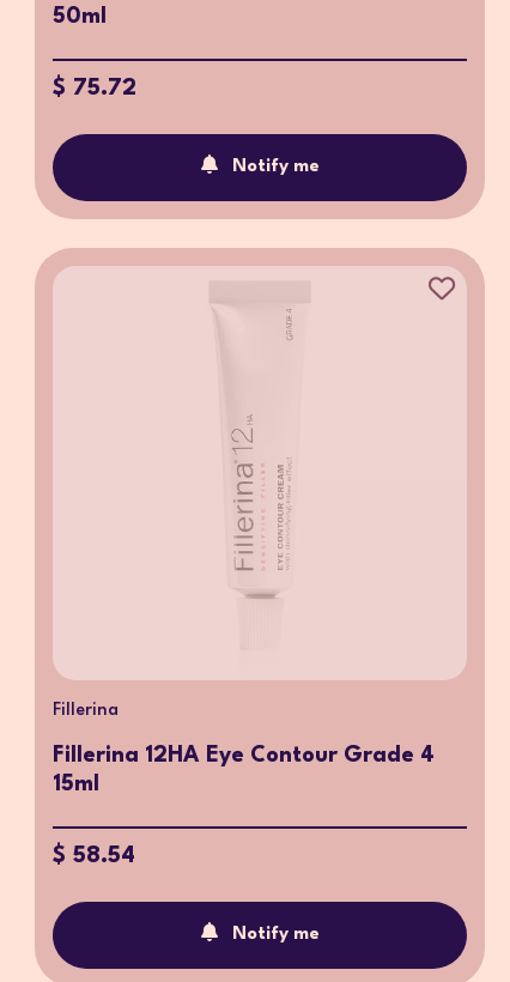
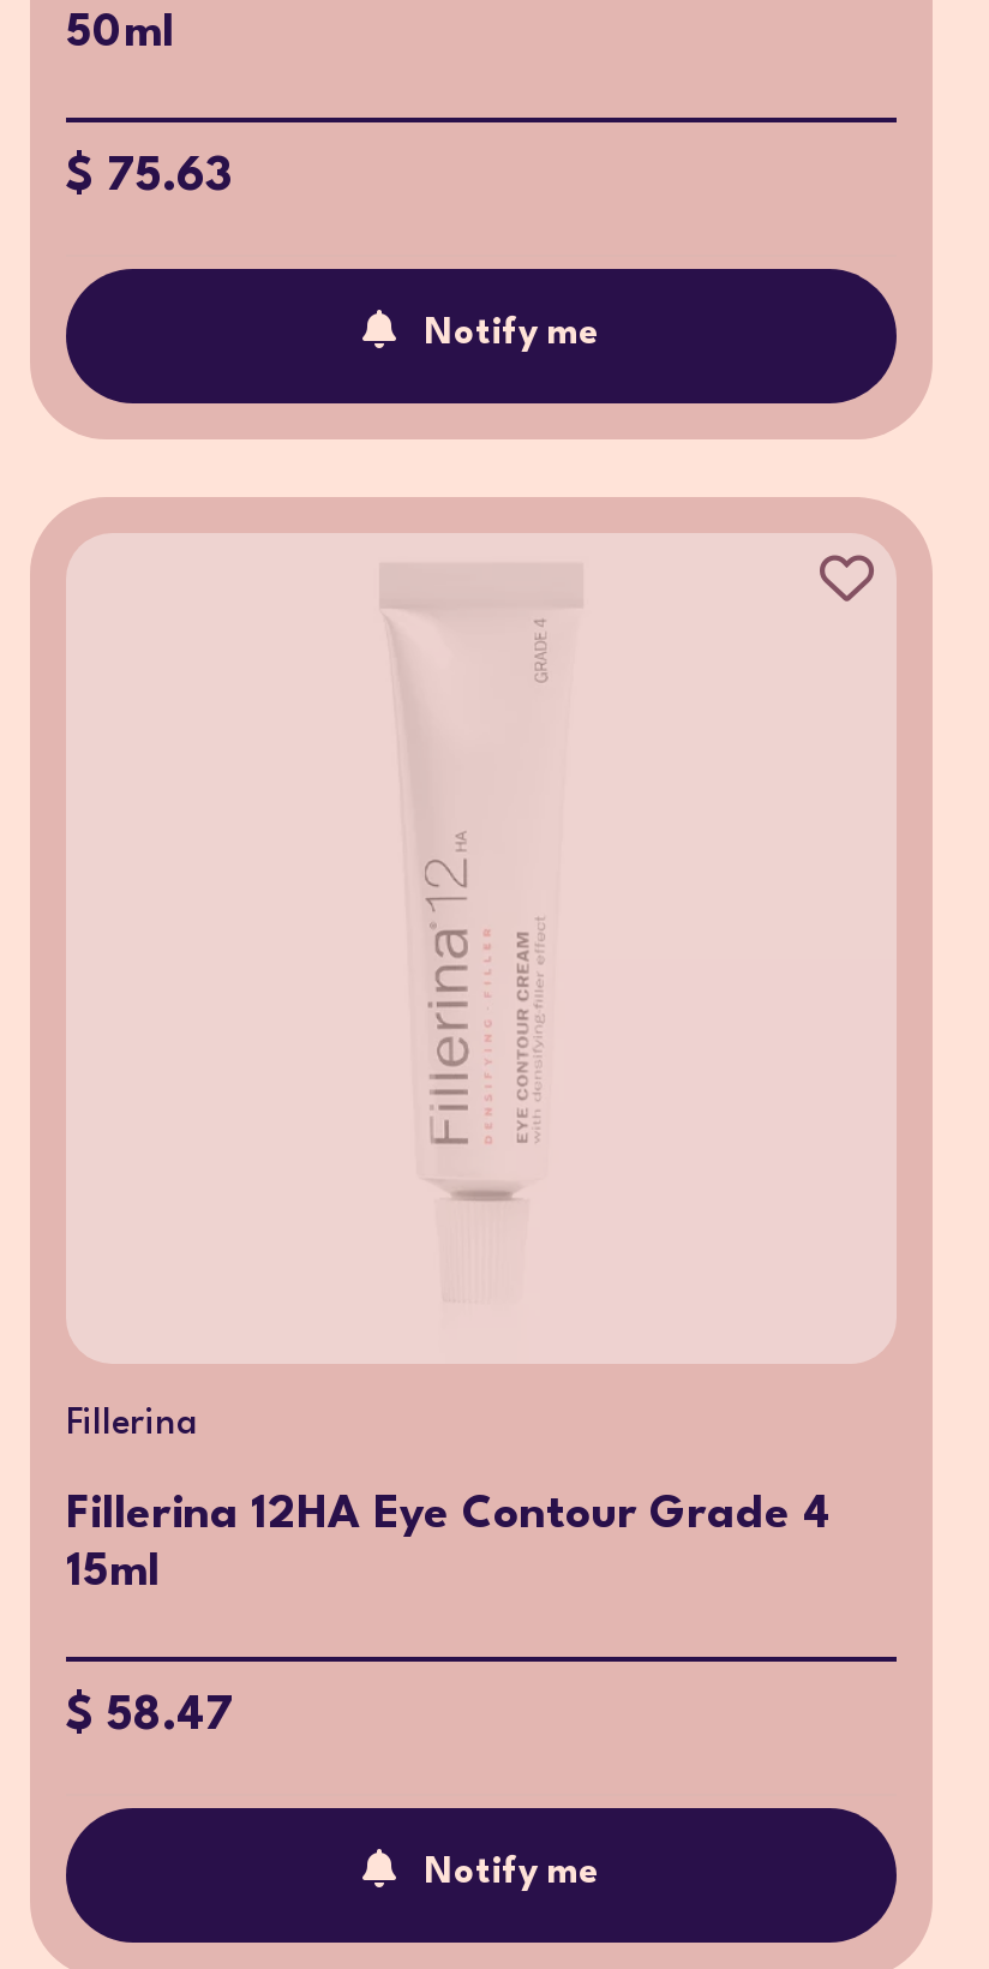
- $ 75.72
+ $ 75.63

- $ 58.54
+ $ 58.47
